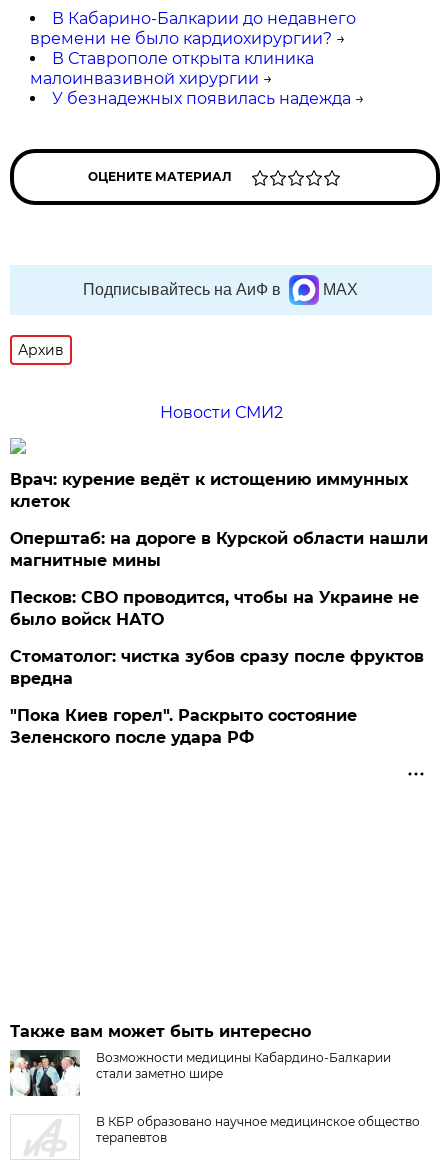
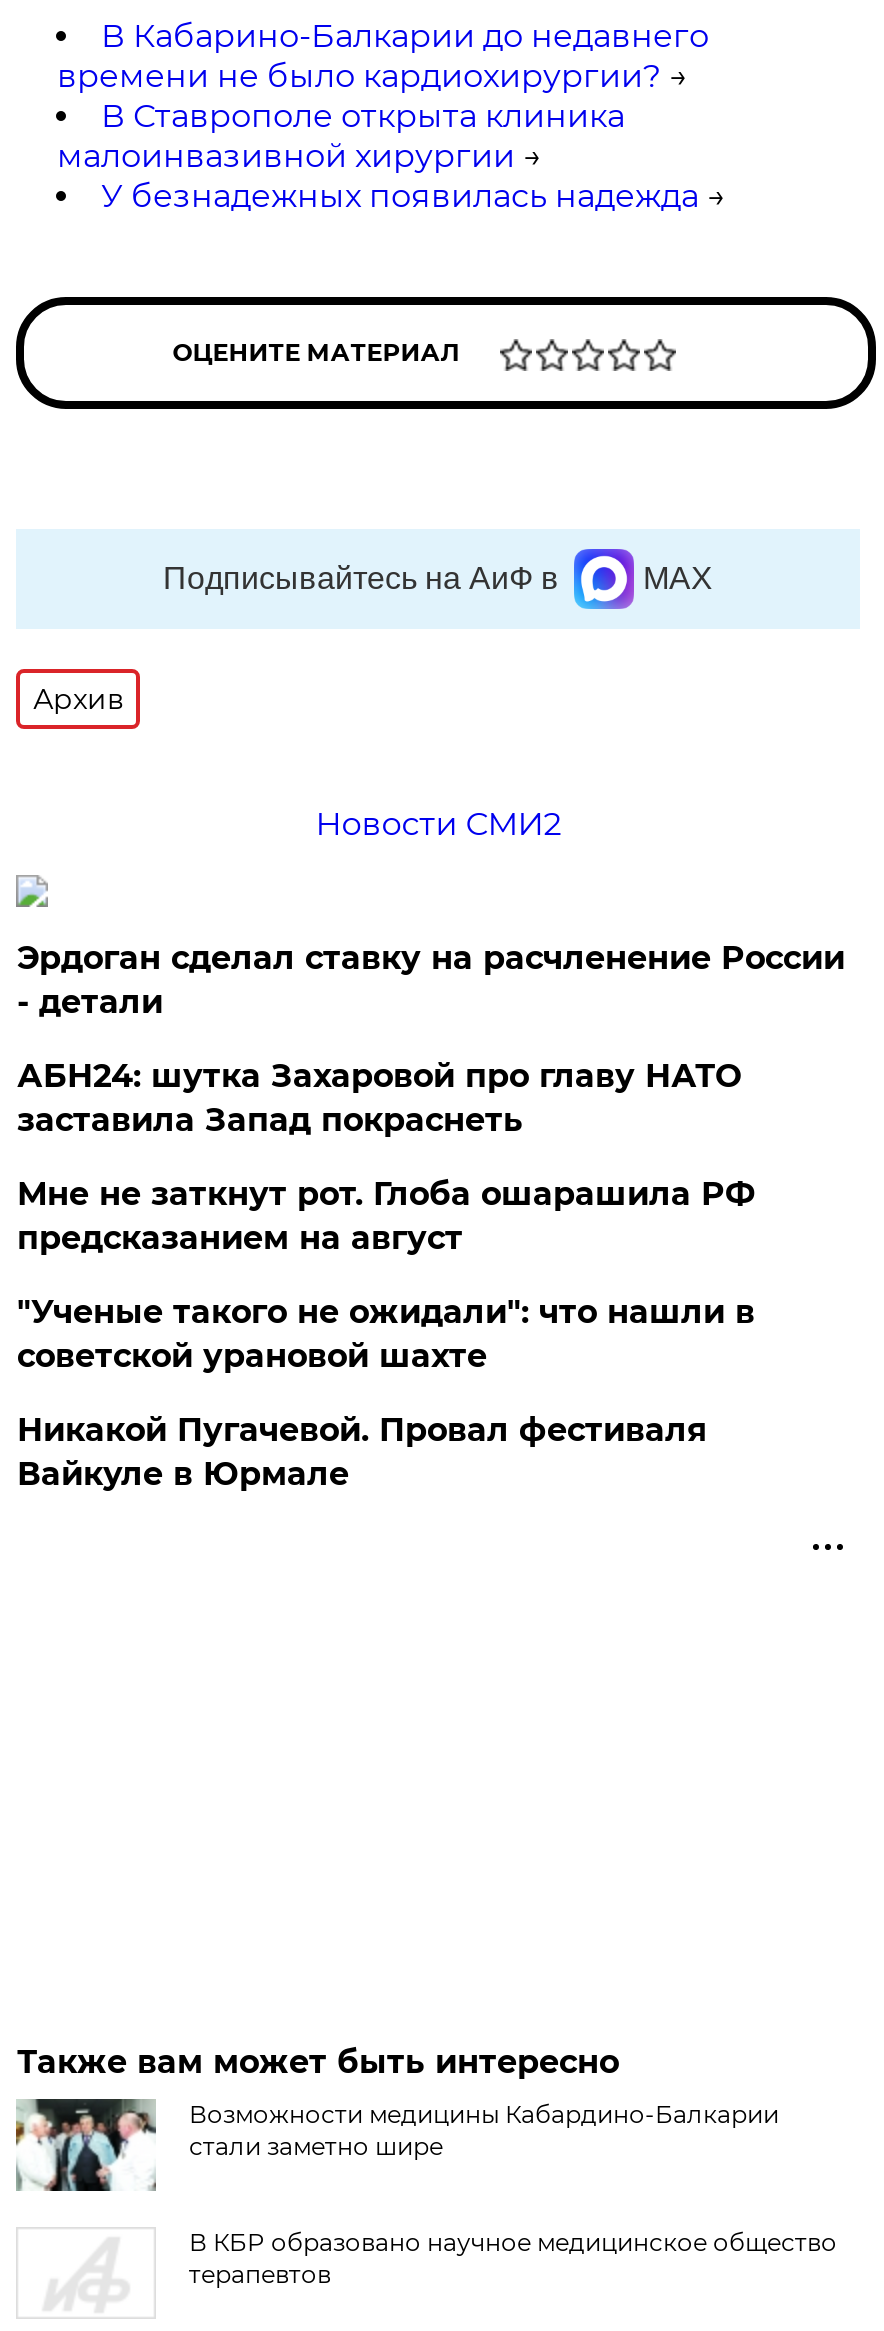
- Врач: курение ведёт к истощению иммунных
- клеток
+ Эрдоган сделал ставку на расчленение России
+ - детали

- Оперштаб: на дороге в Курской области нашли
- магнитные мины
+ АБН24: шутка Захаровой про главу НАТО
+ заставила Запад покраснеть

- Песков: СВО проводится, чтобы на Украине не
- было войск НАТО
+ Мне не заткнут рот. Глоба ошарашила РФ
+ предсказанием на август

- Стоматолог: чистка зубов сразу после фруктов
- вредна
+ "Ученые такого не ожидали": что нашли в
+ советской урановой шахте

- "Пока Киев горел". Раскрыто состояние
- Зеленского после удара РФ
+ Никакой Пугачевой. Провал фестиваля
+ Вайкуле в Юрмале
